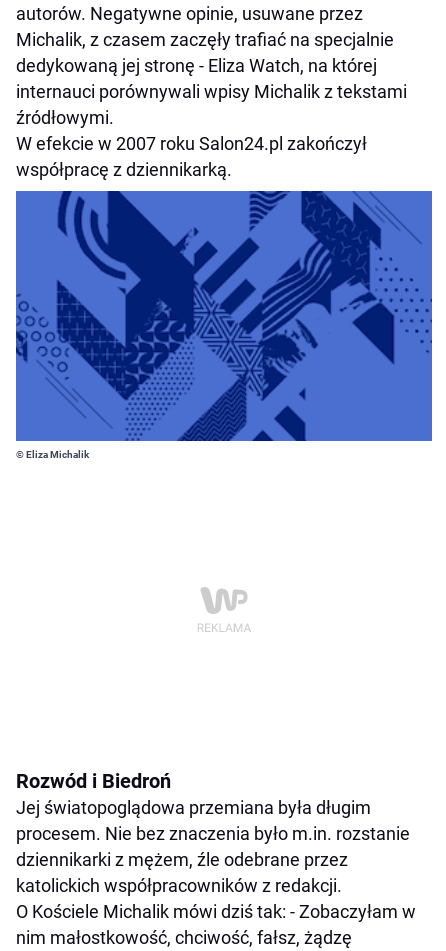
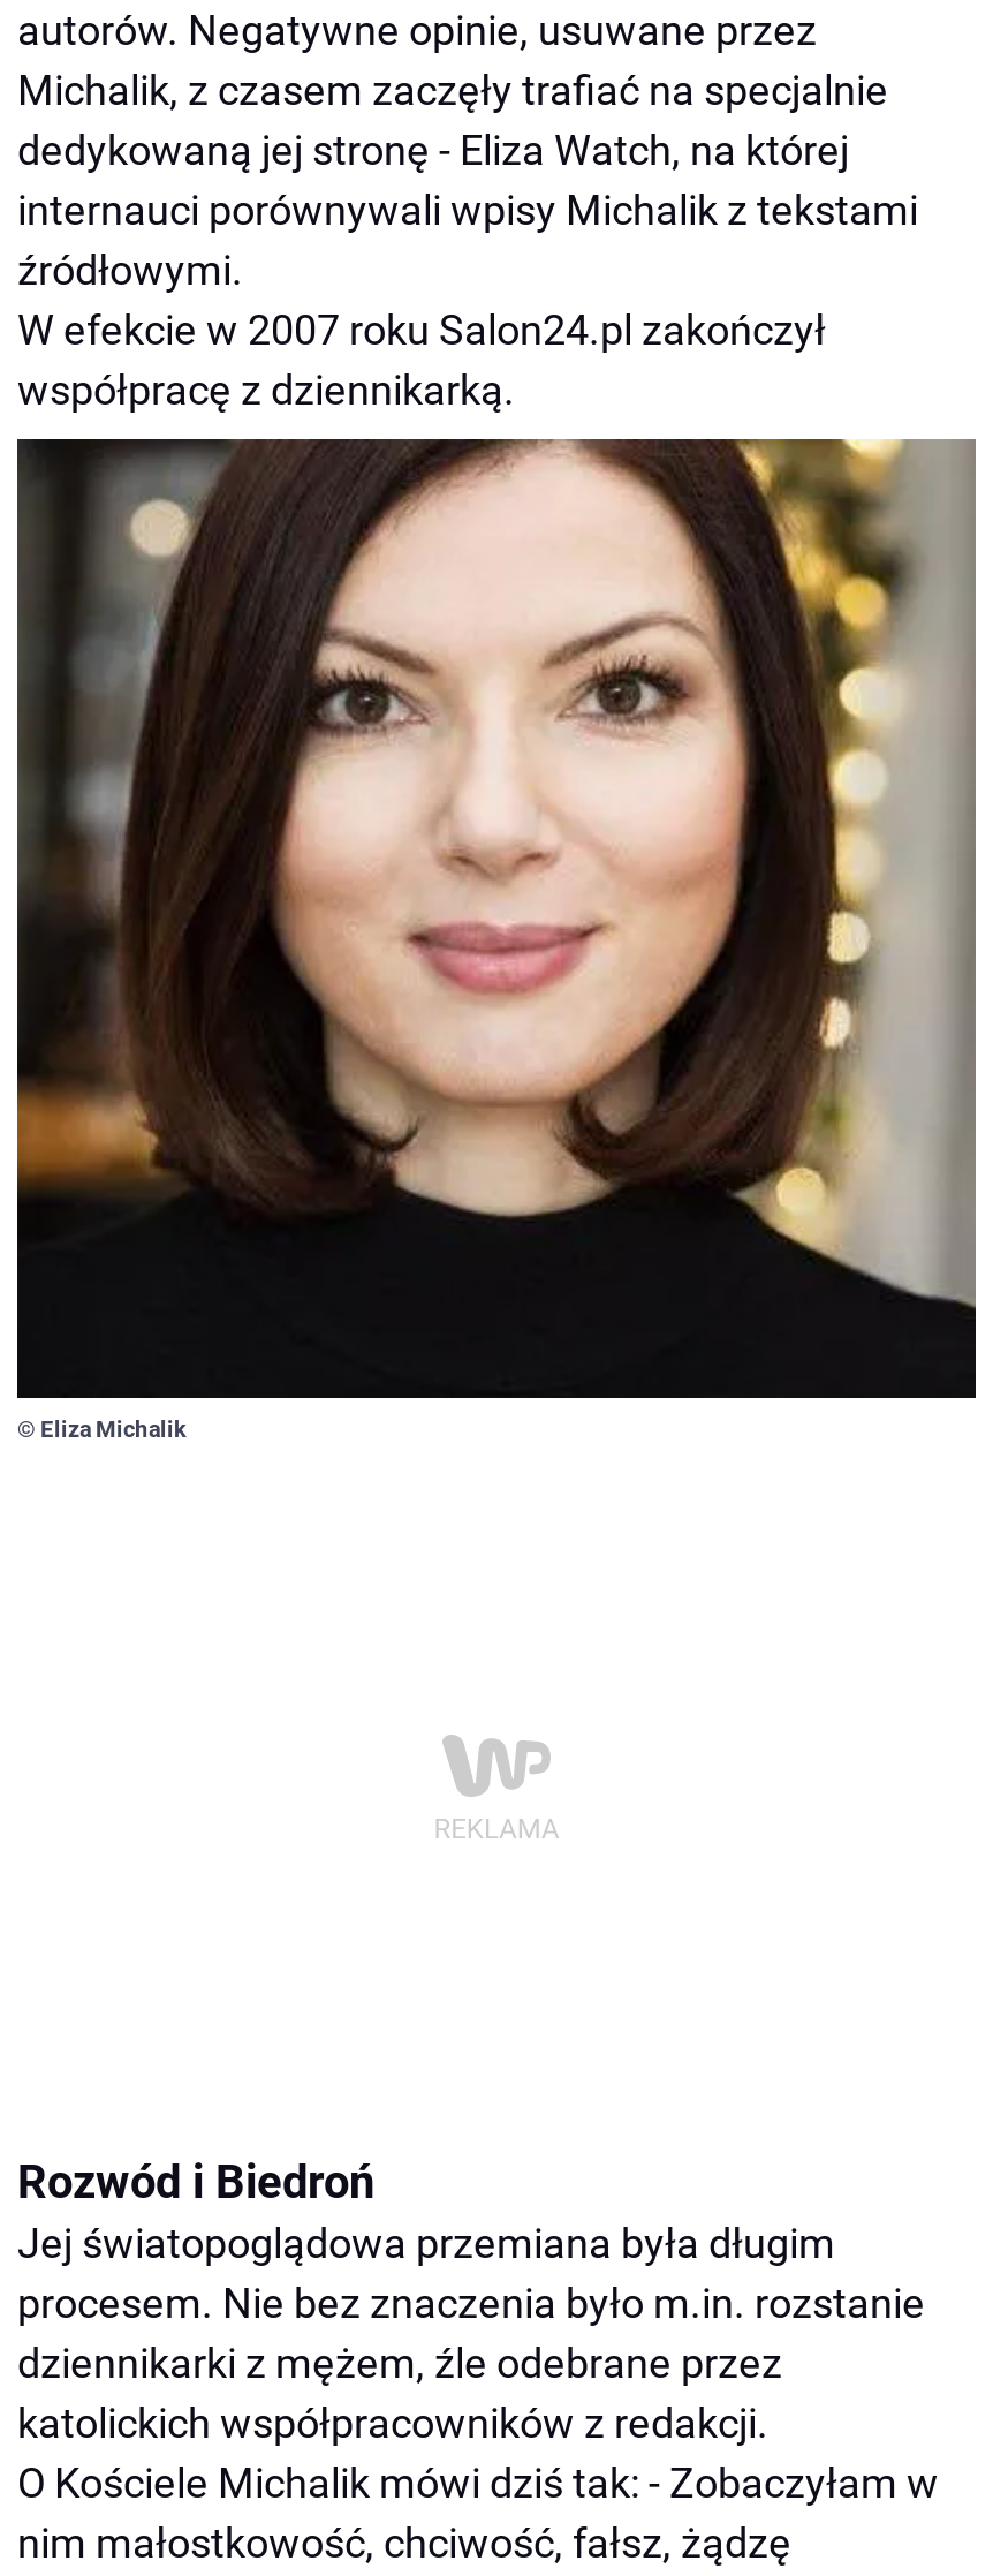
- [image]
+ [image]
